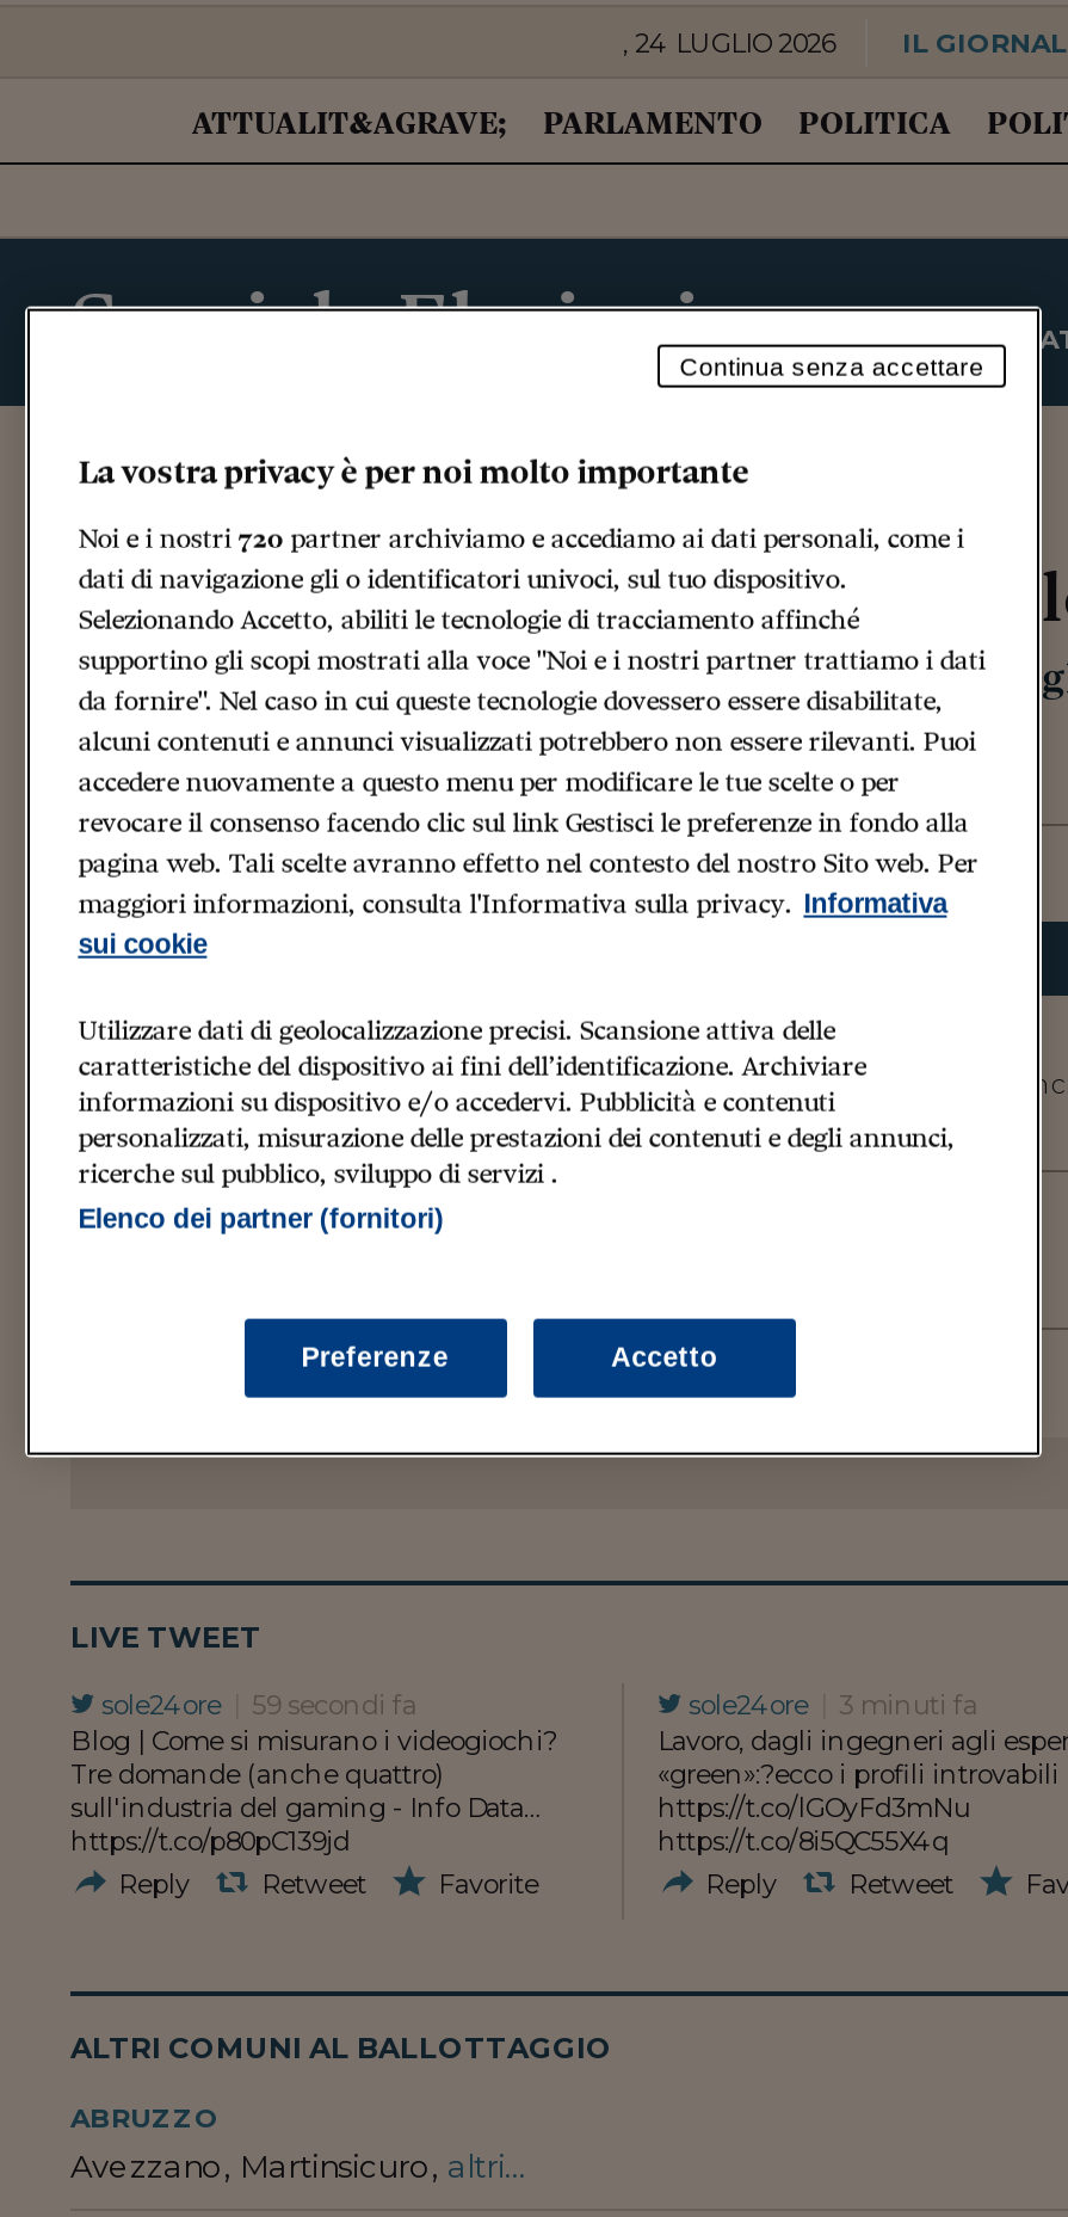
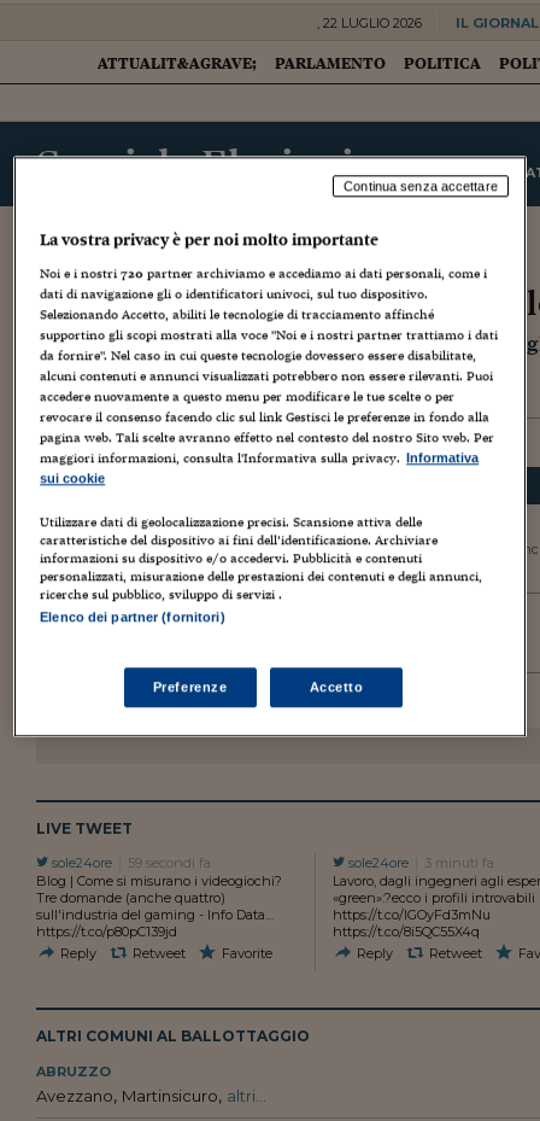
- , 24 LUGLIO 2026
+ , 22 LUGLIO 2026
